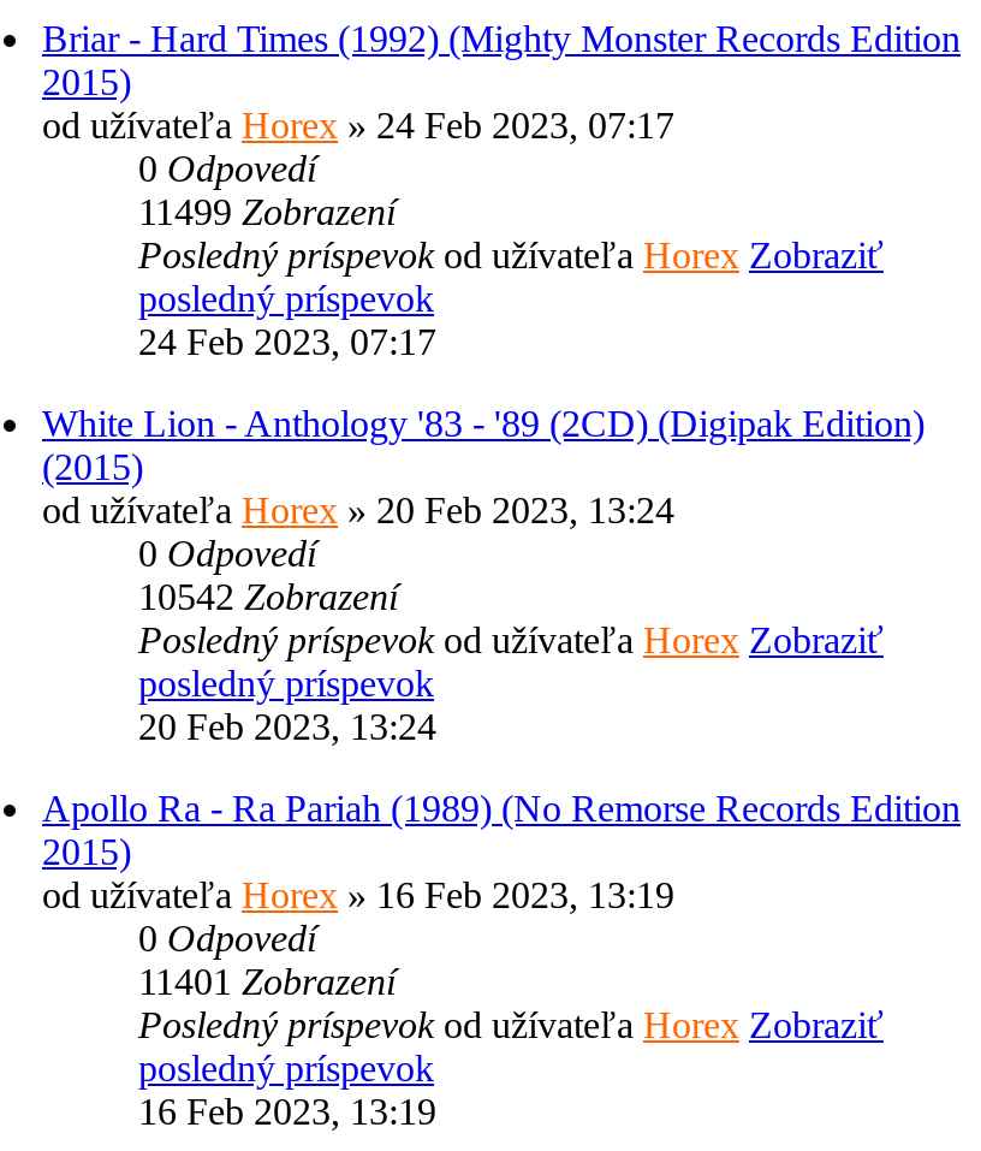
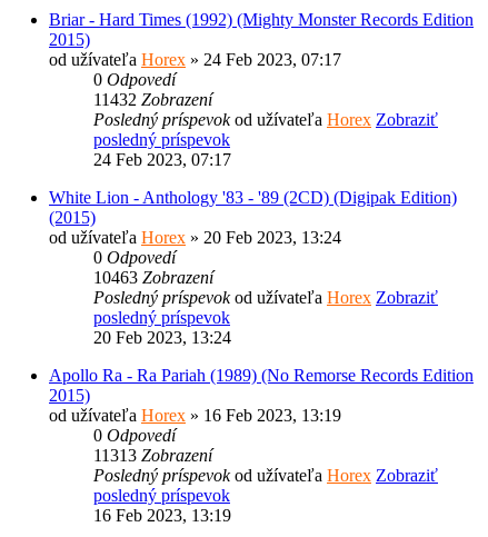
- 11499 Zobrazení
+ 11432 Zobrazení

- 10542 Zobrazení
+ 10463 Zobrazení

- 11401 Zobrazení
+ 11313 Zobrazení
